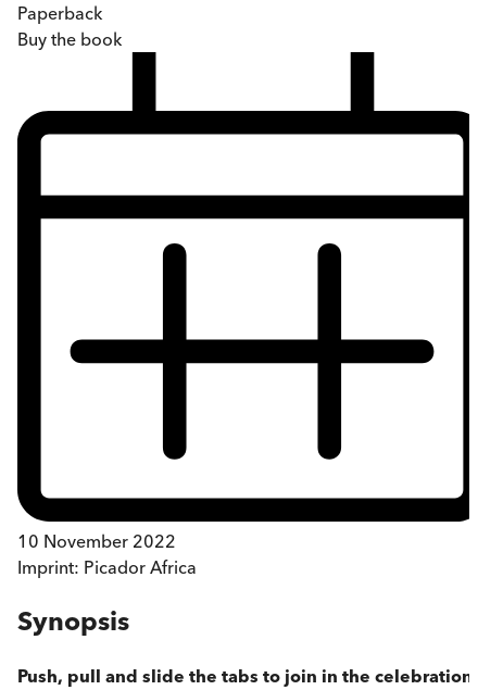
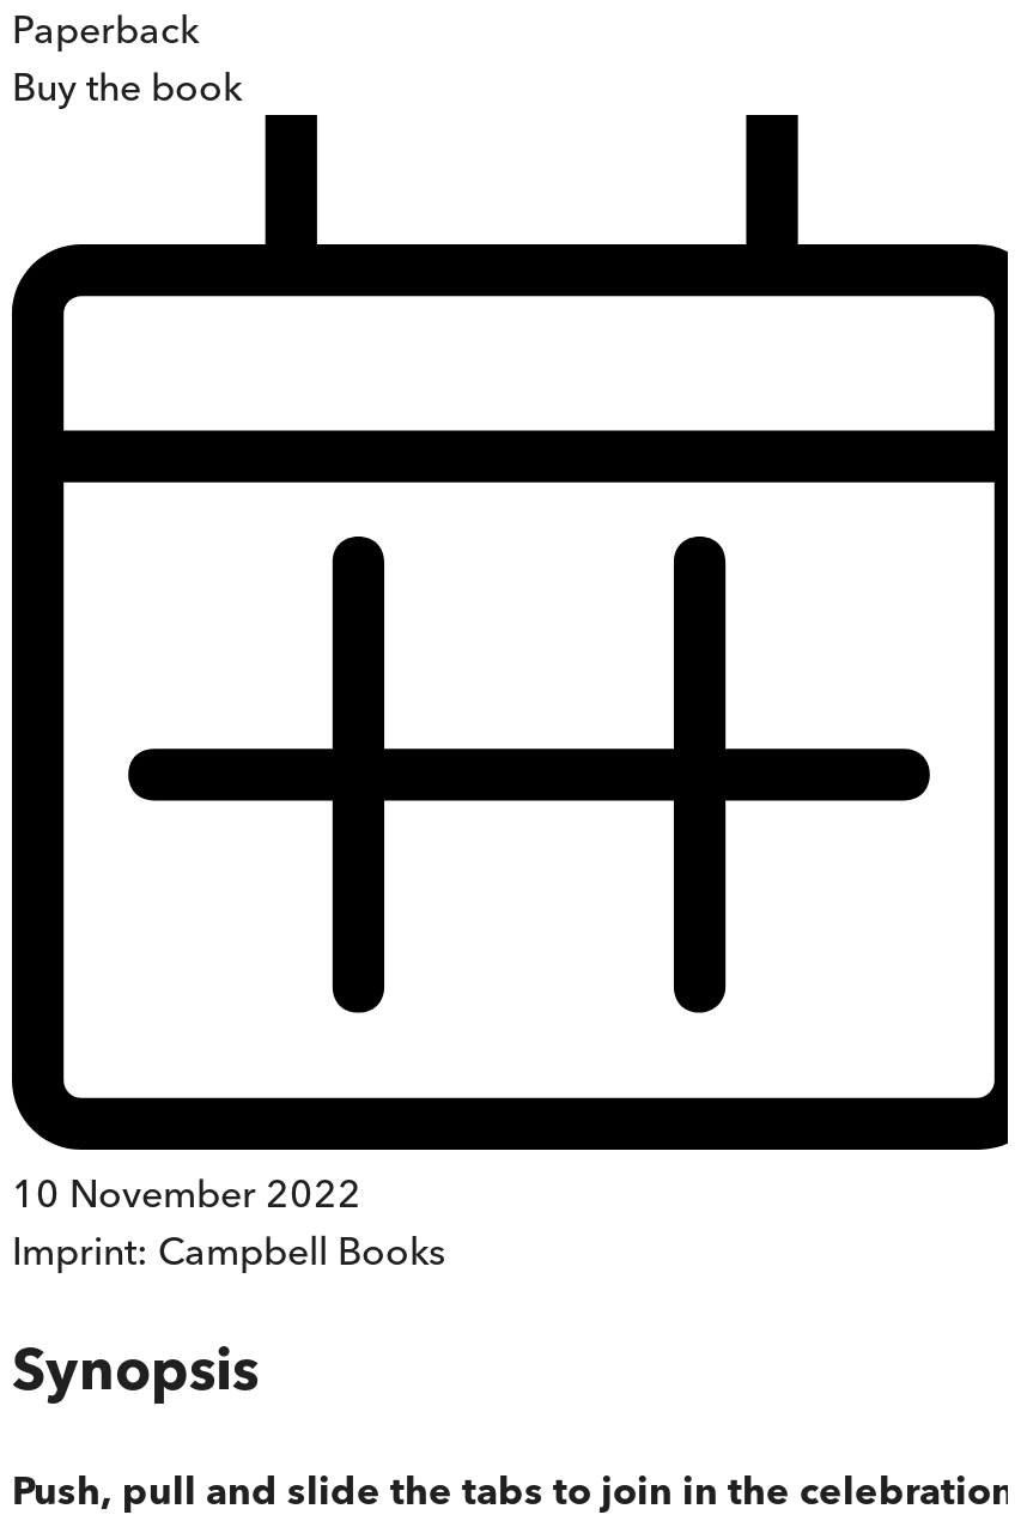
- Imprint: Picador Africa
+ Imprint: Campbell Books
